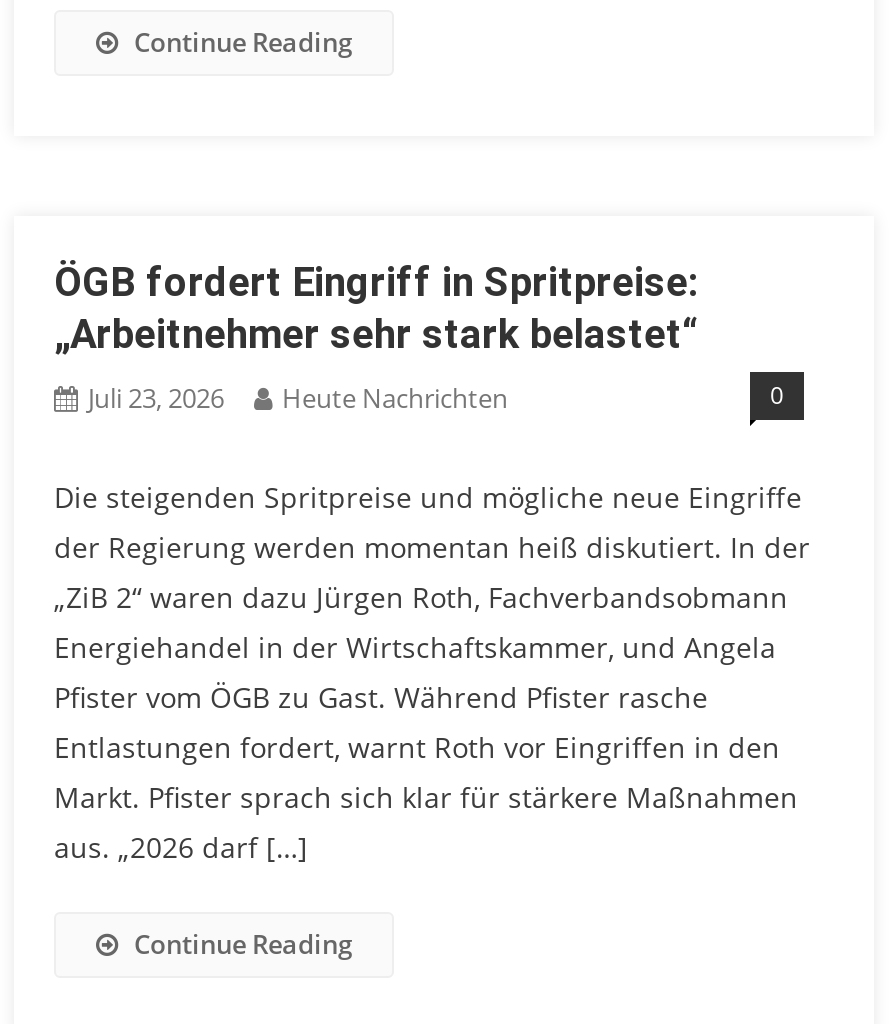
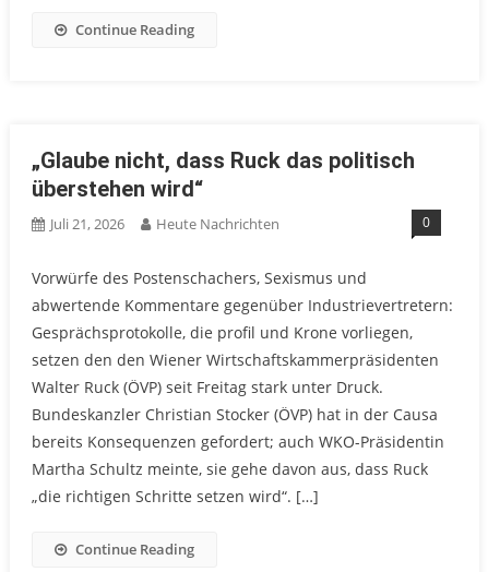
- ÖGB fordert Eingriff in Spritpreise:
- „Arbeitnehmer sehr stark belastet“
+ „Glaube nicht, dass Ruck das politisch
+ überstehen wird“

- Juli 23, 2026 Heute Nachrichten
+ Juli 21, 2026 Heute Nachrichten

- Die steigenden Spritpreise und mögliche neue Eingriffe
- der Regierung werden momentan heiß diskutiert. In der
- „ZiB 2“ waren dazu Jürgen Roth, Fachverbandsobmann
- Energiehandel in der Wirtschaftskammer, und Angela
- Pfister vom ÖGB zu Gast. Während Pfister rasche
- Entlastungen fordert, warnt Roth vor Eingriffen in den
- Markt. Pfister sprach sich klar für stärkere Maßnahmen
- aus. „2026 darf […]
+ Vorwürfe des Postenschachers, Sexismus und
+ abwertende Kommentare gegenüber Industrievertretern:
+ Gesprächsprotokolle, die profil und Krone vorliegen,
+ setzen den den Wiener Wirtschaftskammerpräsidenten
+ Walter Ruck (ÖVP) seit Freitag stark unter Druck.
+ Bundeskanzler Christian Stocker (ÖVP) hat in der Causa
+ bereits Konsequenzen gefordert; auch WKO-Präsidentin
+ Martha Schultz meinte, sie gehe davon aus, dass Ruck
+ „die richtigen Schritte setzen wird“. […]
